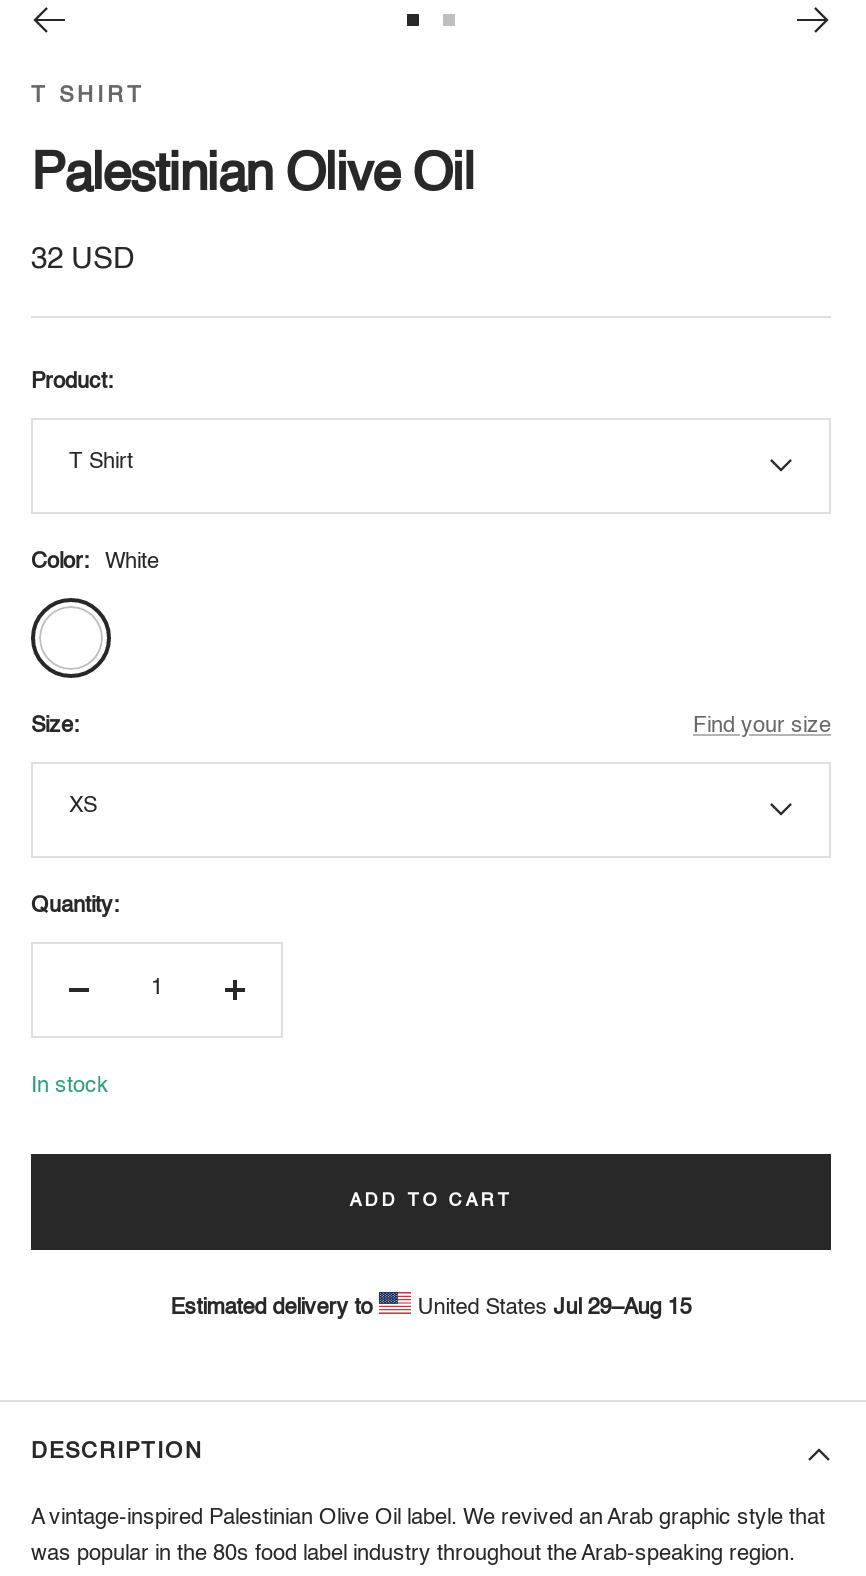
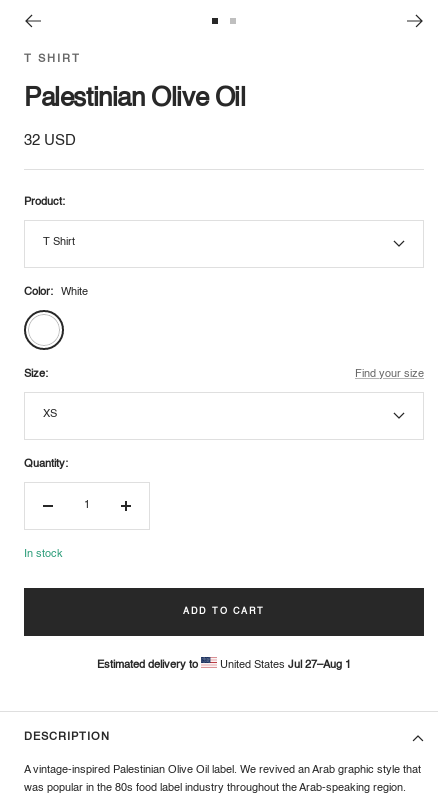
- United States Jul 29–Aug 15
+ United States Jul 27–Aug 1
